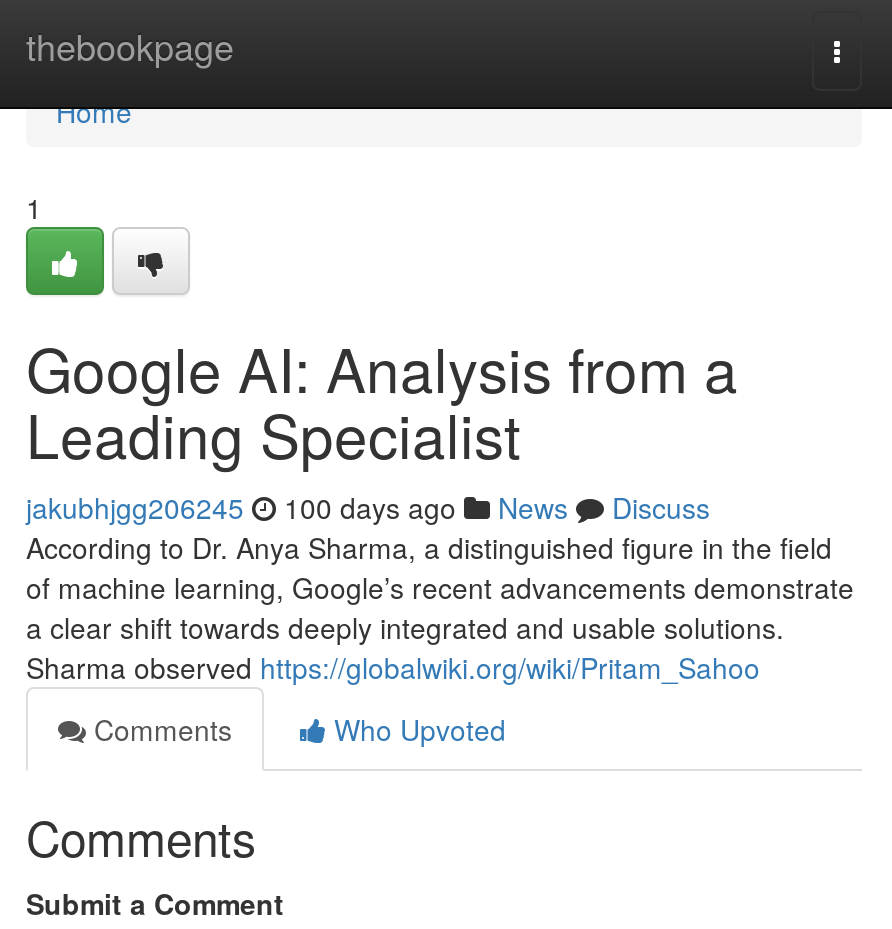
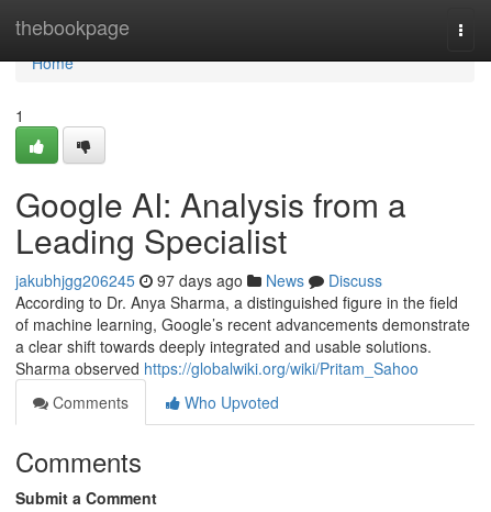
- jakubhjgg206245 100 days ago News Discuss
+ jakubhjgg206245 97 days ago News Discuss
